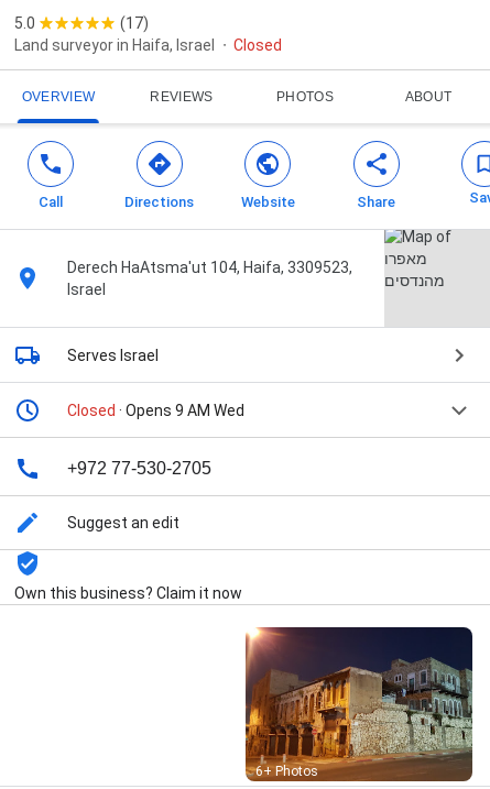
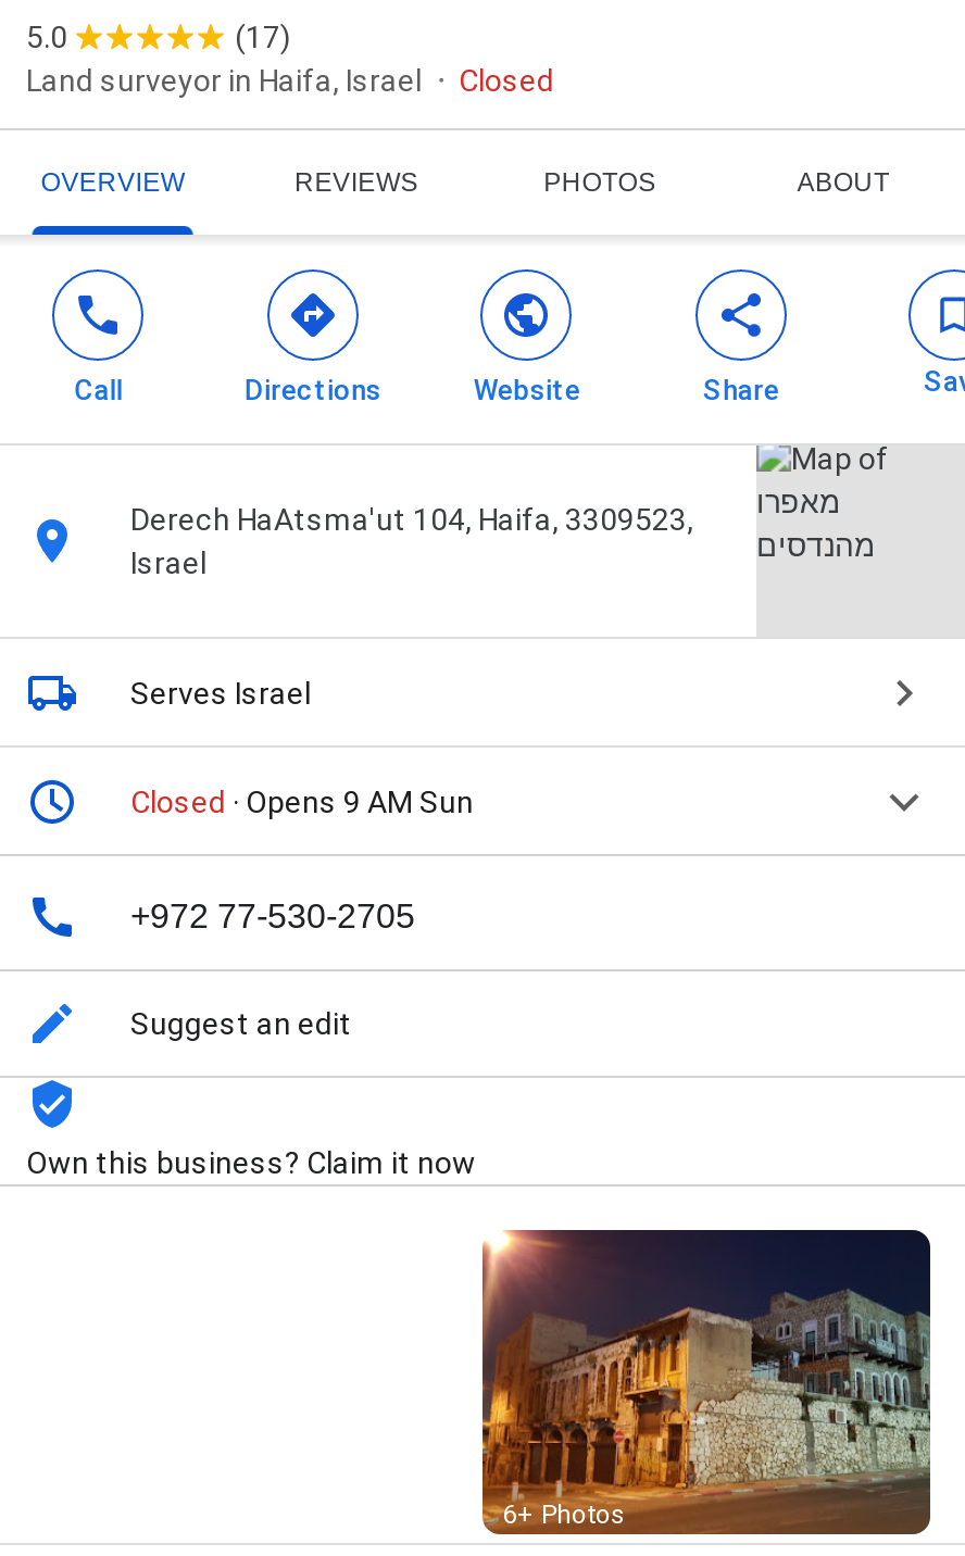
- Closed · Opens 9 AM Wed
+ Closed · Opens 9 AM Sun
